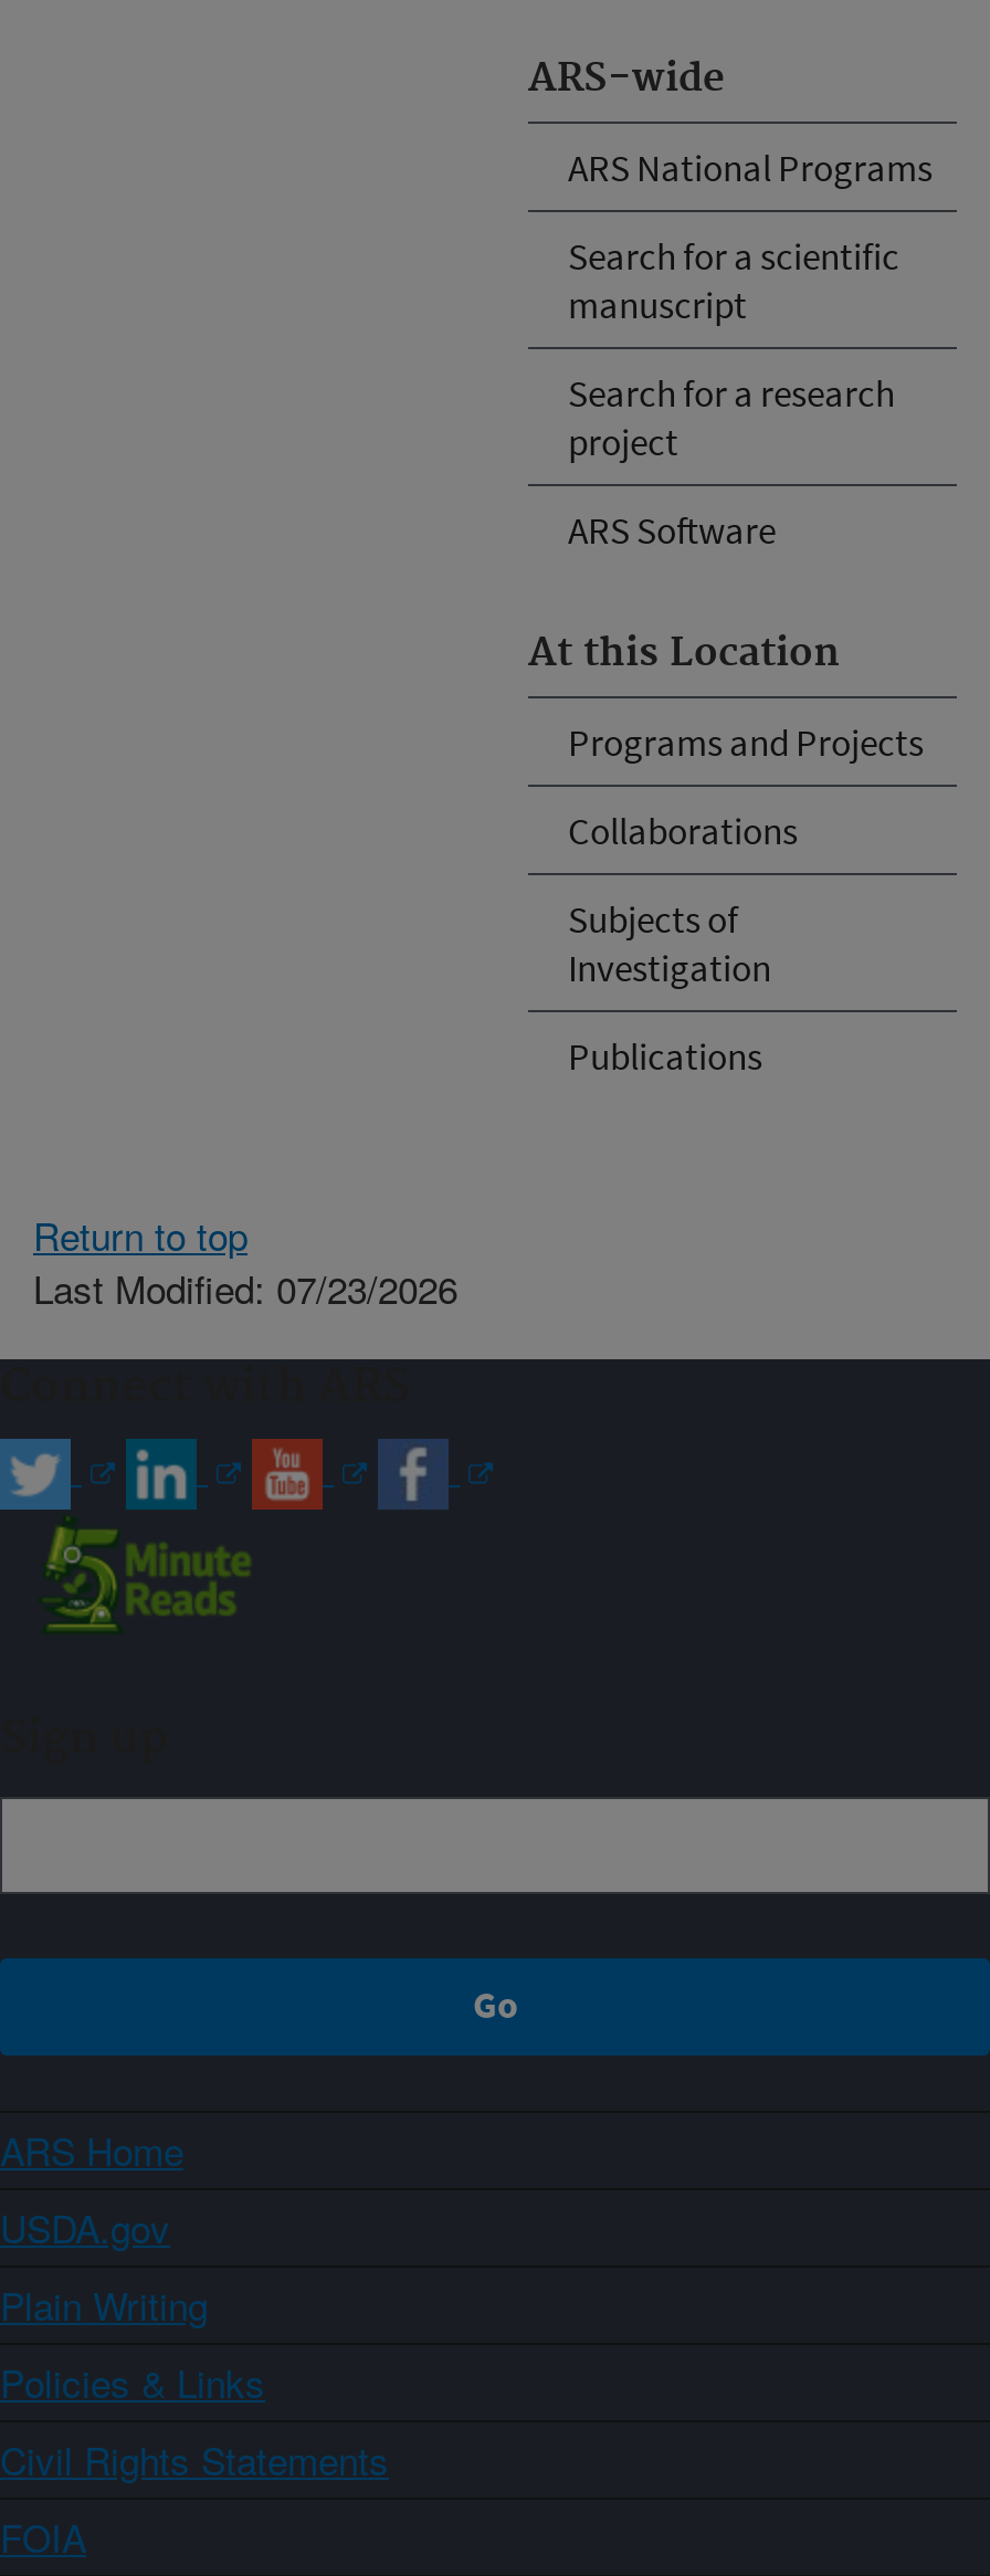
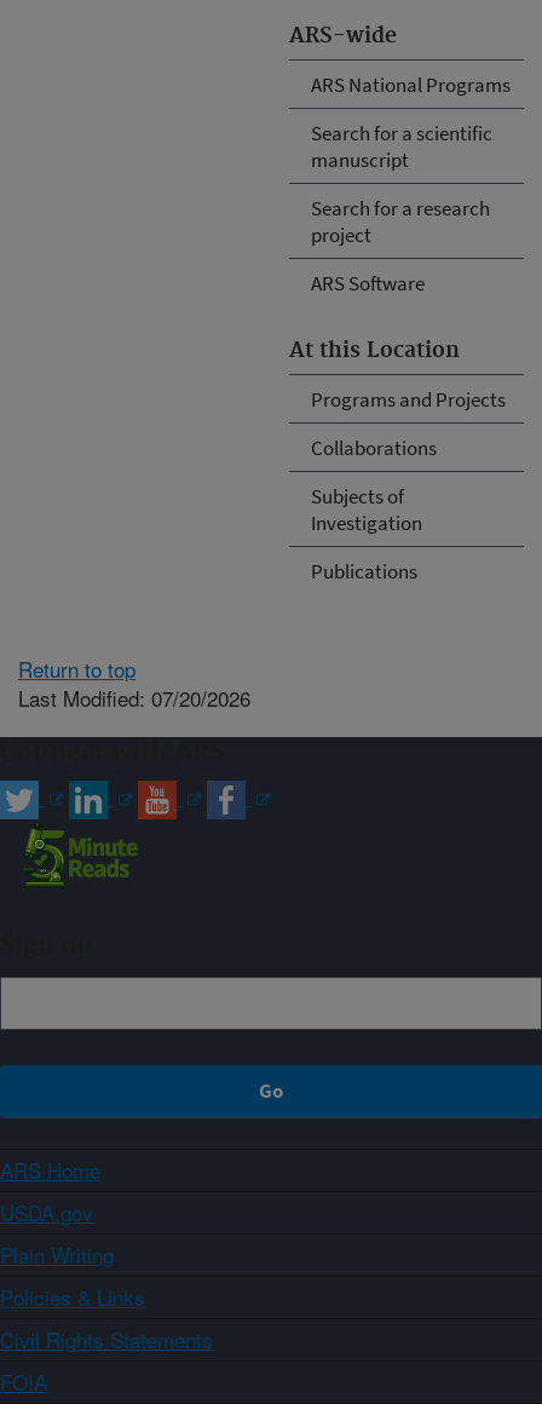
- Last Modified: 07/23/2026
+ Last Modified: 07/20/2026
